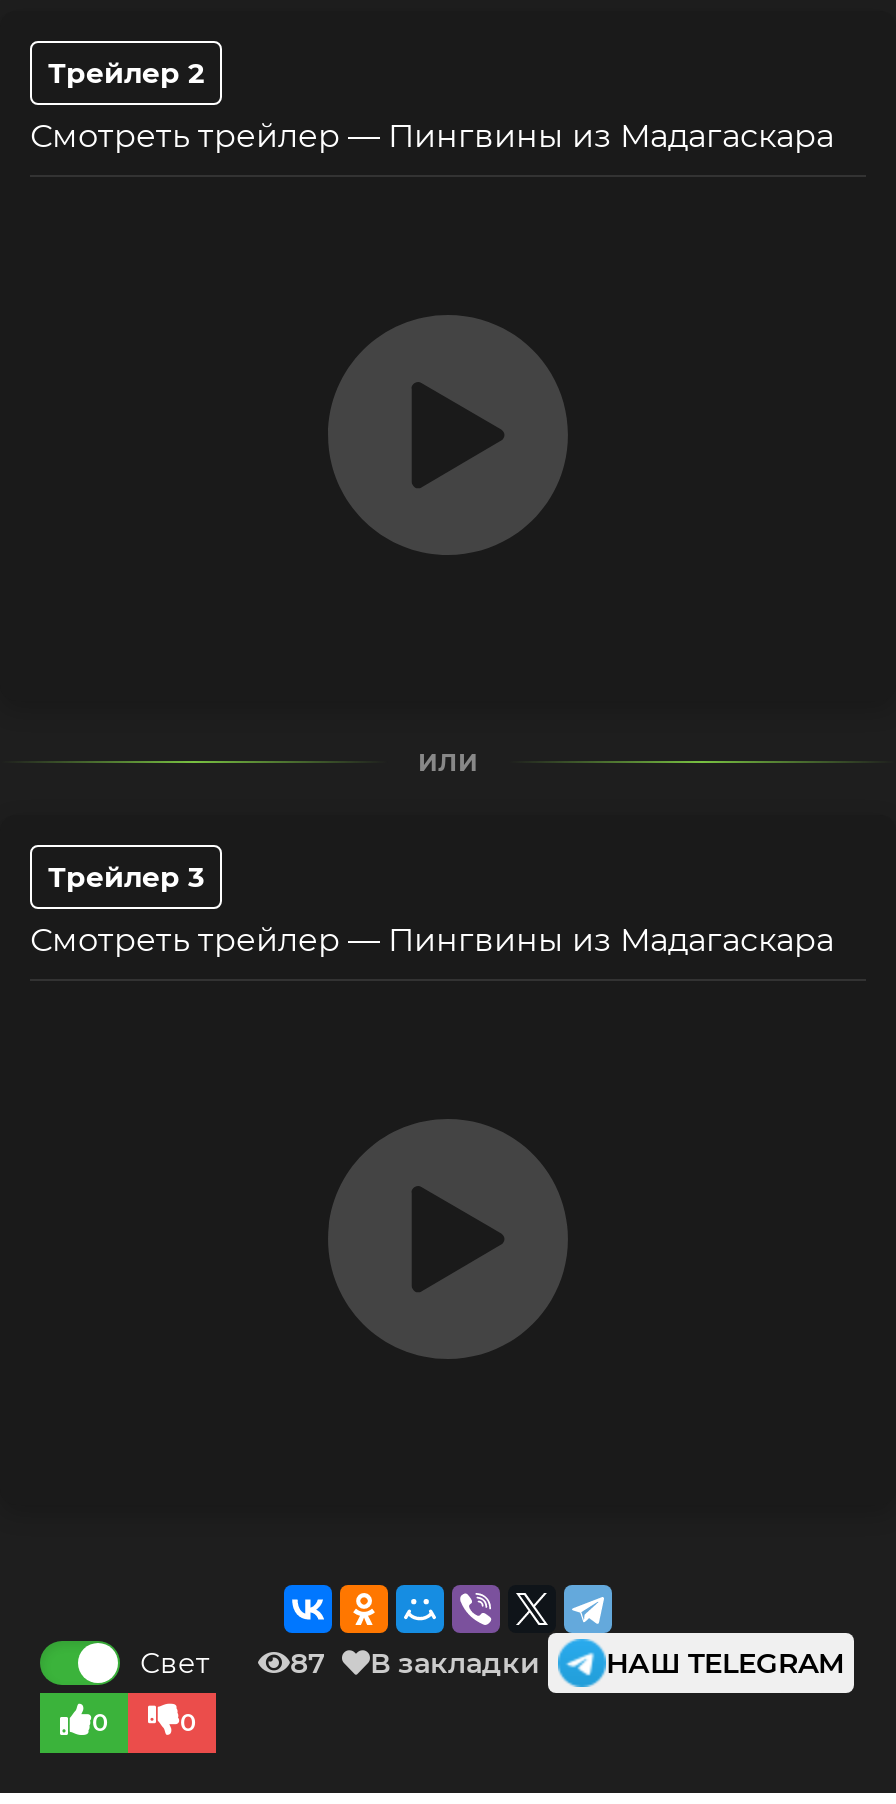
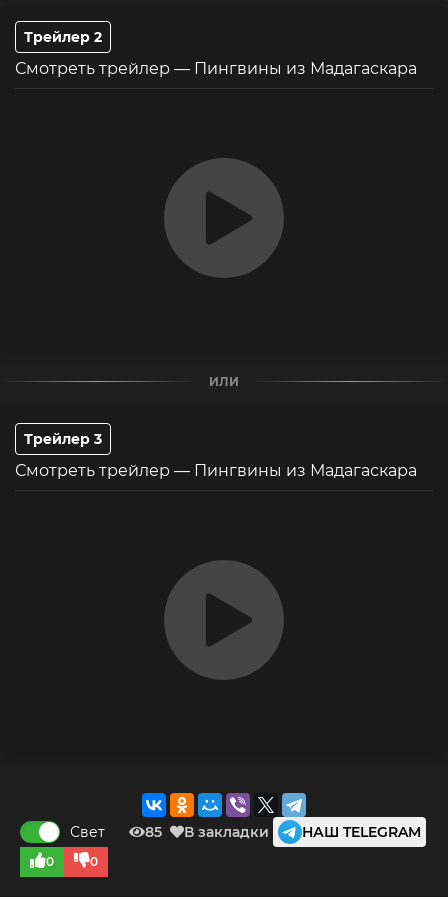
- 87 В закладки НАШ TELEGRAM
+ 85 В закладки НАШ TELEGRAM
